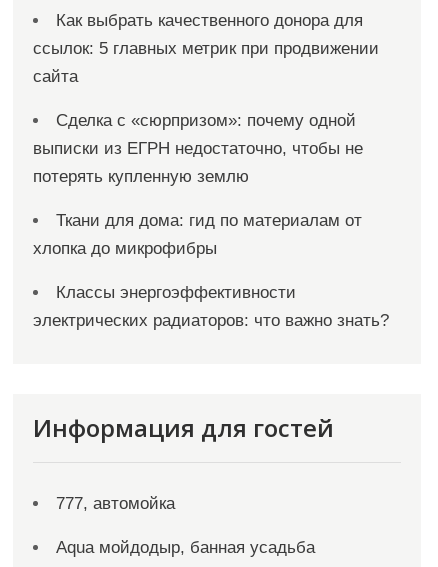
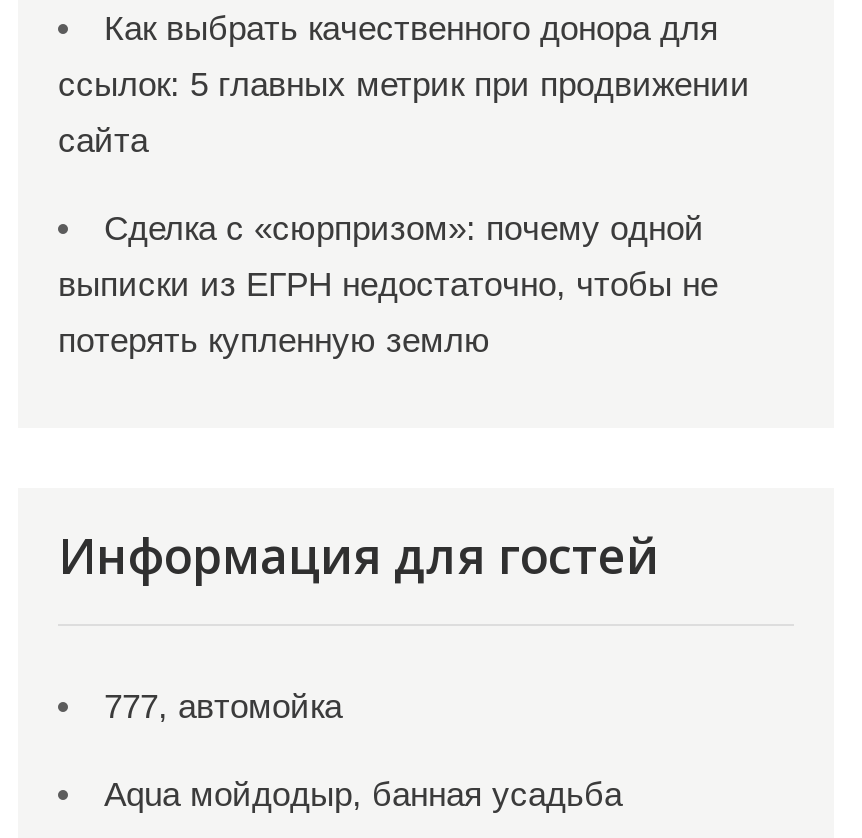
- Ткани для дома: гид по материалам от
- хлопка до микрофибры
- Классы энергоэффективности
- электрических радиаторов: что важно знать?
